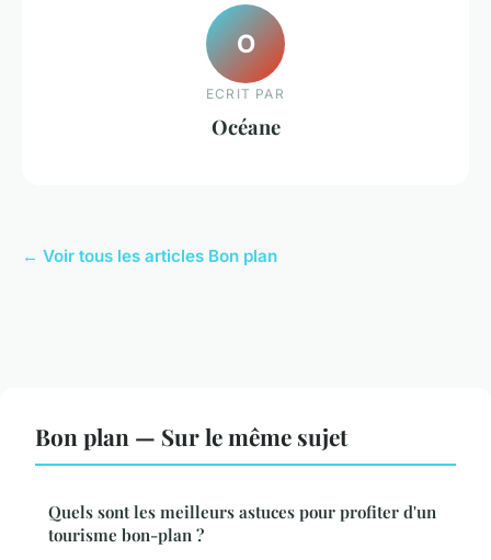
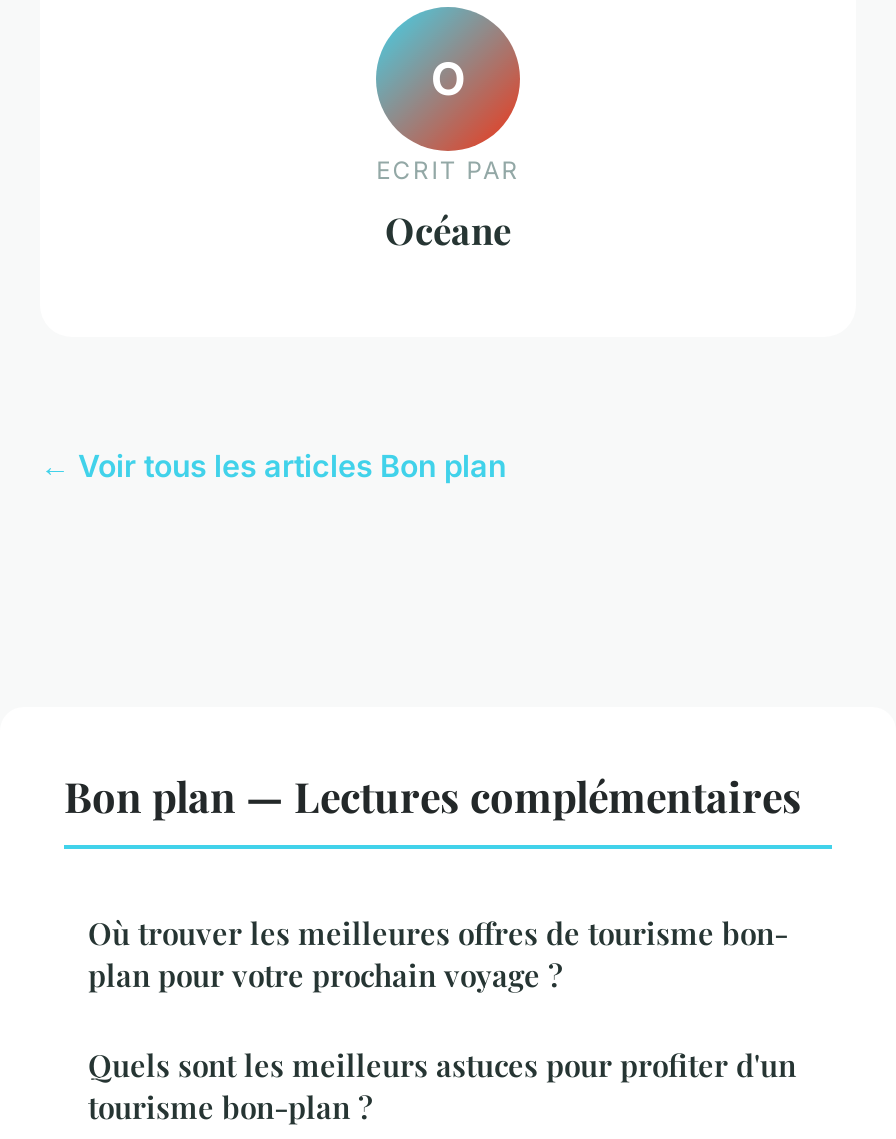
- Bon plan — Sur le même sujet
+ Bon plan — Lectures complémentaires
+ Où trouver les meilleures offres de tourisme bon-
+ plan pour votre prochain voyage ?
